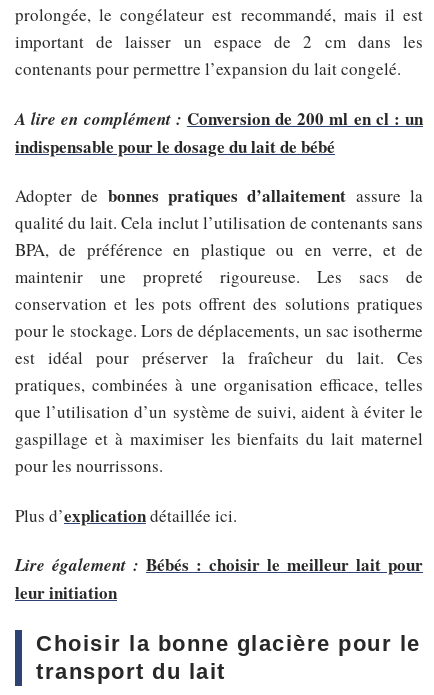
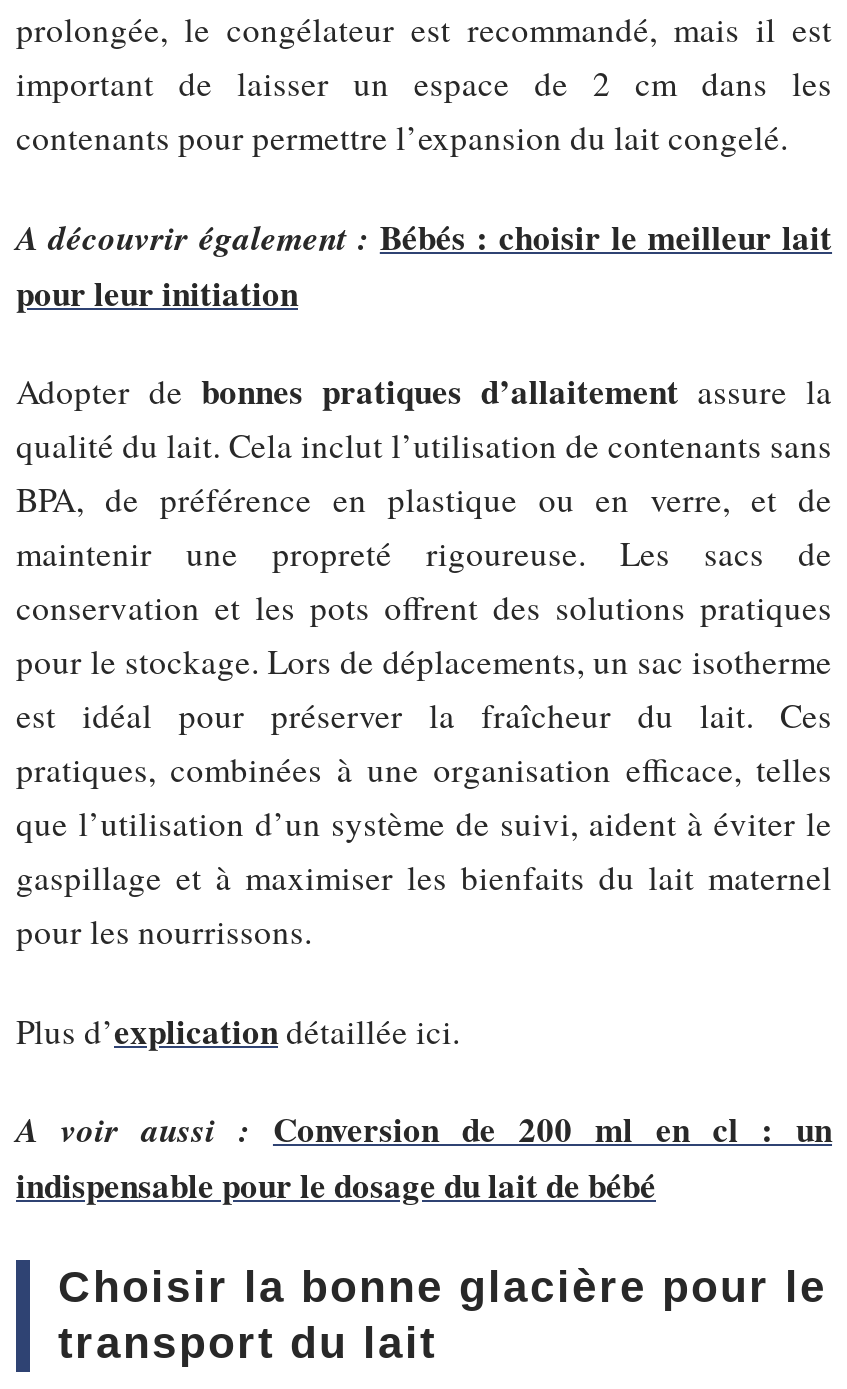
- A lire en complément : Conversion de 200 ml en cl : un
+ A découvrir également : Bébés : choisir le meilleur lait
+ pour leur initiation

moved down: indispensable pour le dosage du lait de bébé

- Lire également : Bébés : choisir le meilleur lait pour
- leur initiation
+ A voir aussi : Conversion de 200 ml en cl : un
